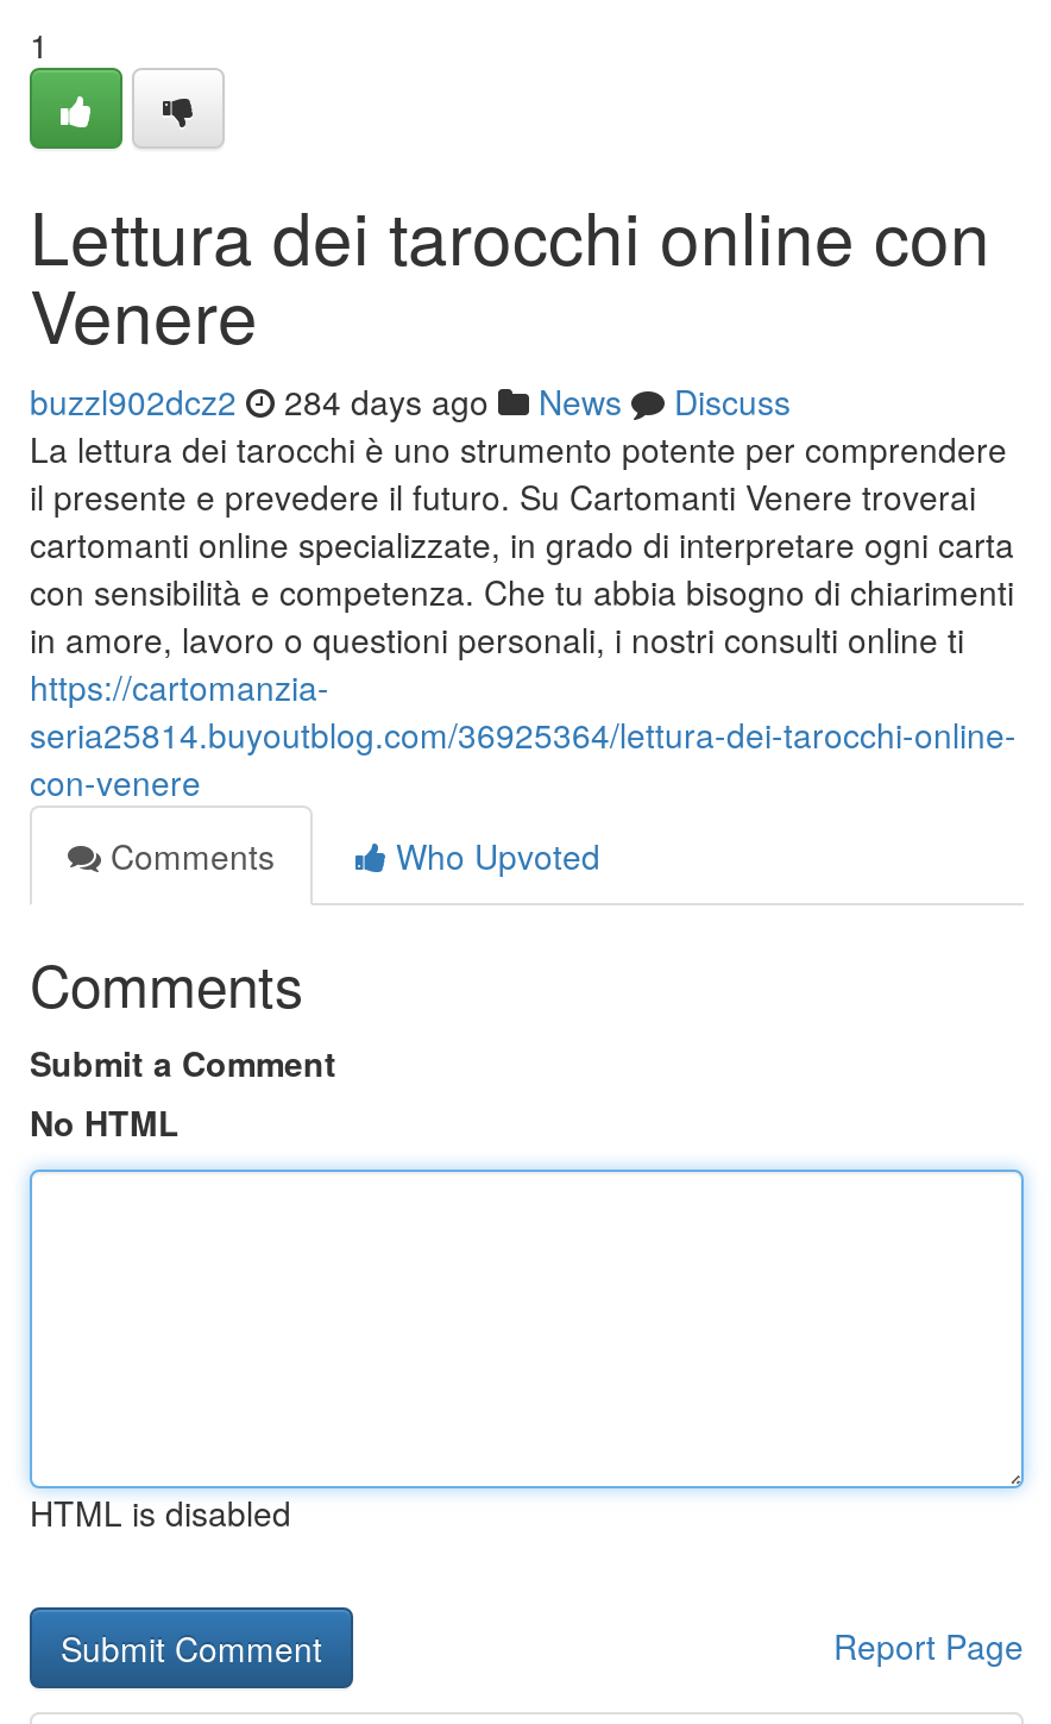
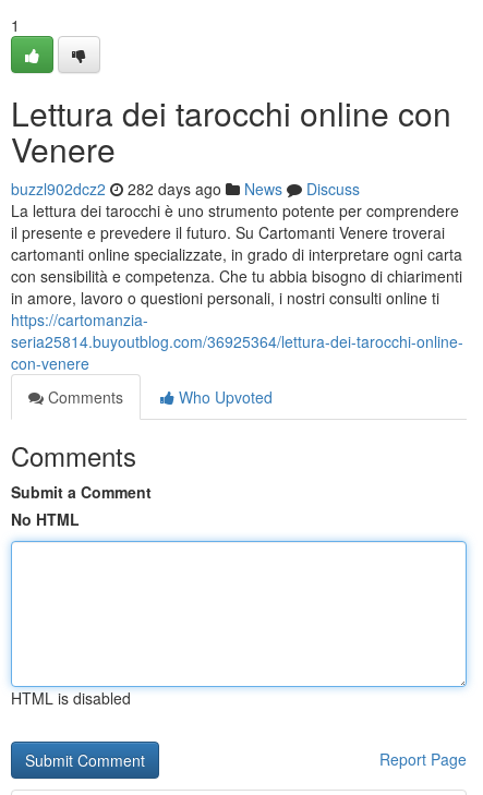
- buzzl902dcz2 284 days ago News Discuss
+ buzzl902dcz2 282 days ago News Discuss
